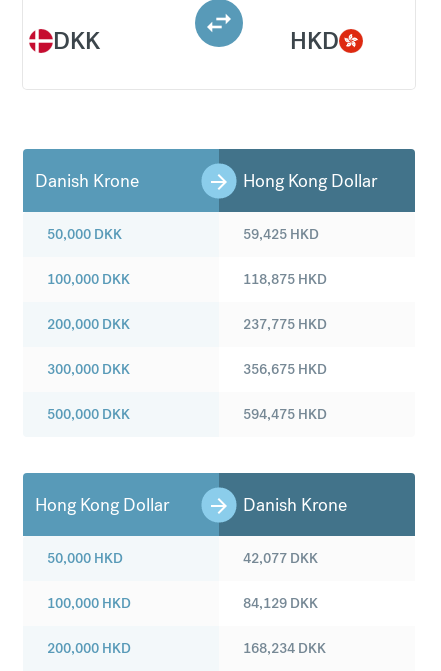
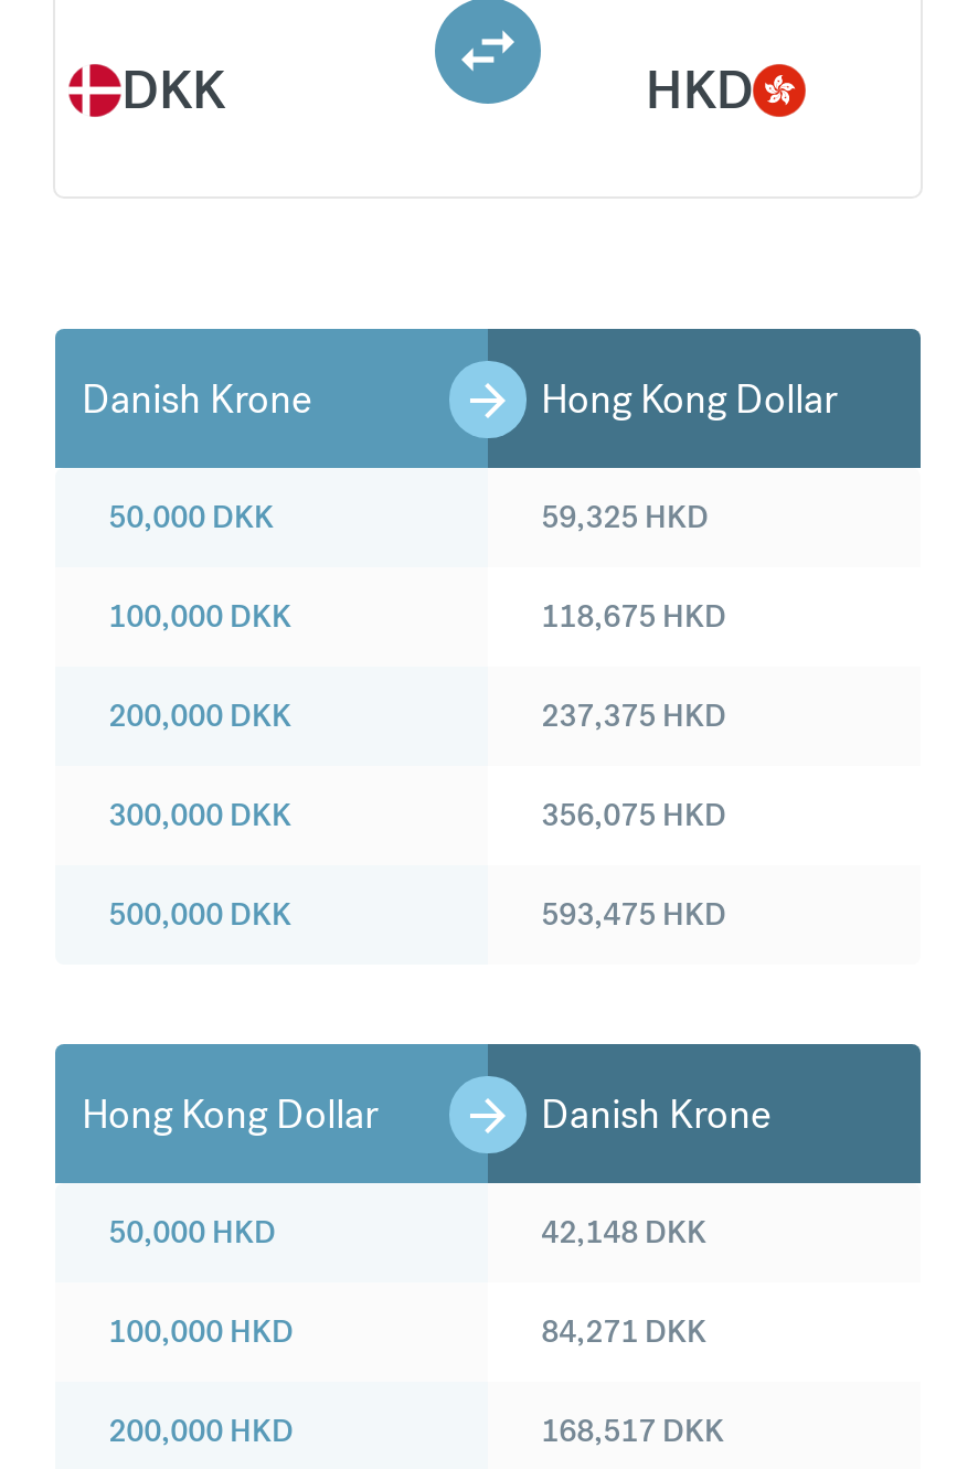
- 59,425 HKD
+ 59,325 HKD

- 118,875 HKD
+ 118,675 HKD

- 237,775 HKD
+ 237,375 HKD

- 356,675 HKD
+ 356,075 HKD

- 594,475 HKD
+ 593,475 HKD

- 42,077 DKK
+ 42,148 DKK

- 84,129 DKK
+ 84,271 DKK

- 168,234 DKK
+ 168,517 DKK
